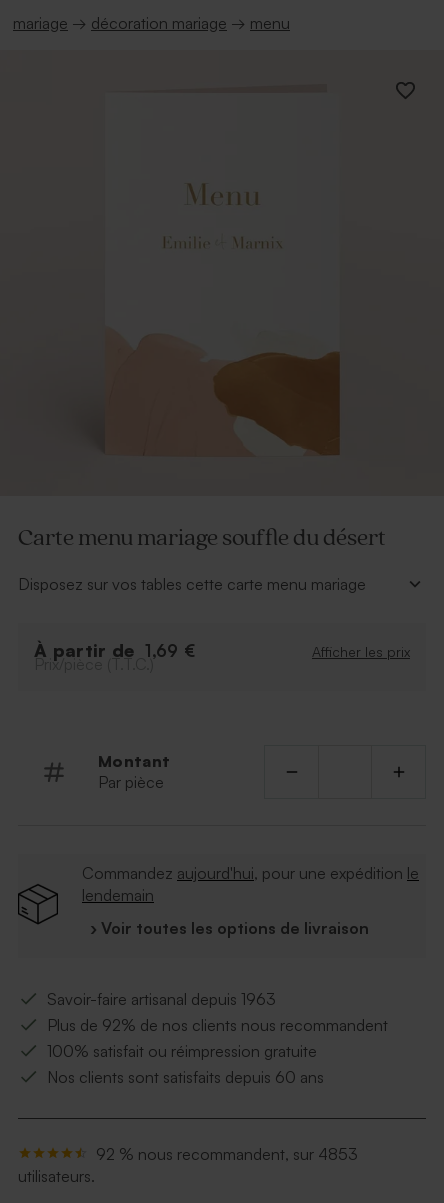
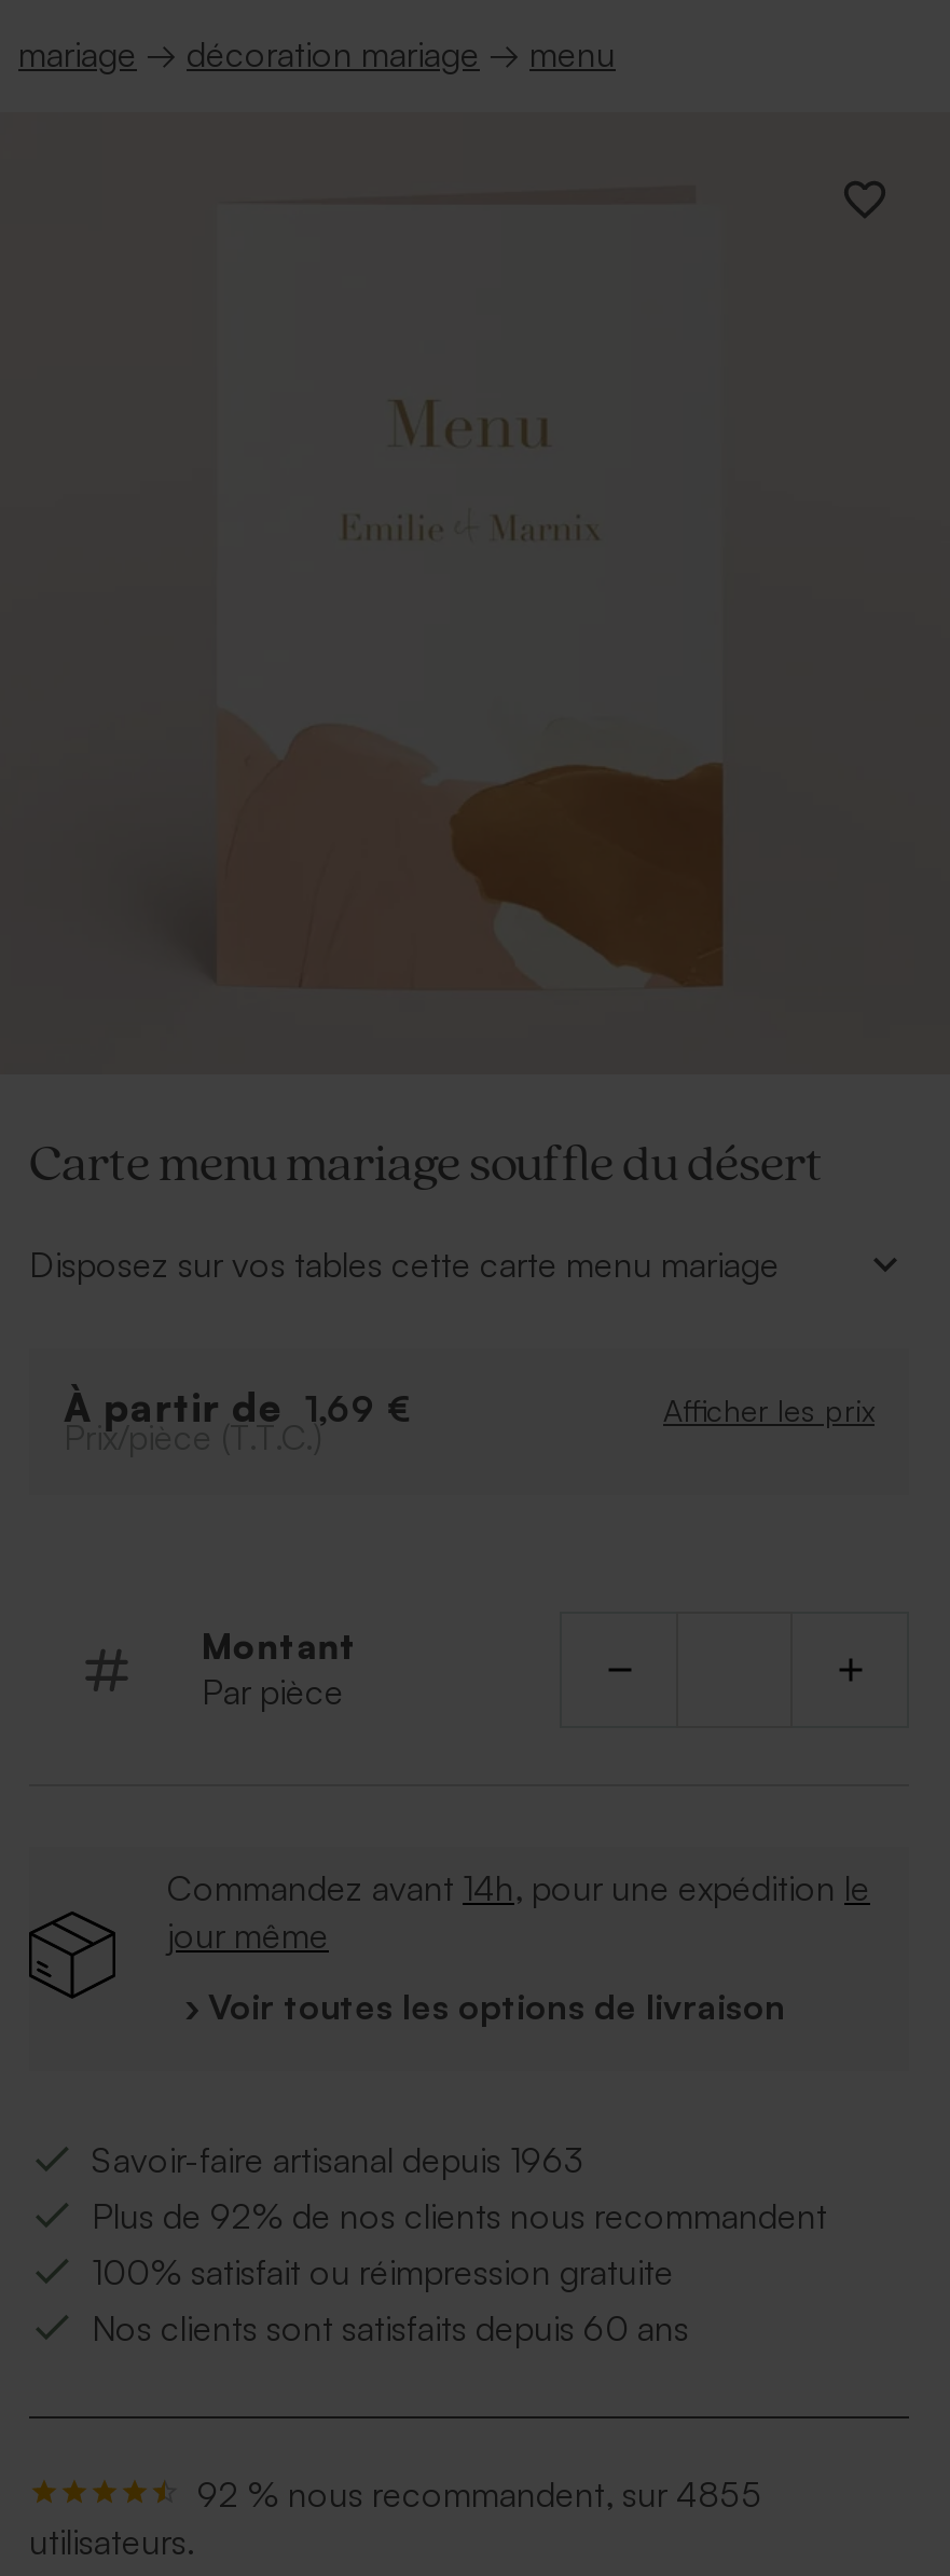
- Commandez aujourd'hui, pour une expédition le
- lendemain
+ Commandez avant 14h, pour une expédition le
+ jour même

- 92 % nous recommandent, sur 4853
+ 92 % nous recommandent, sur 4855
